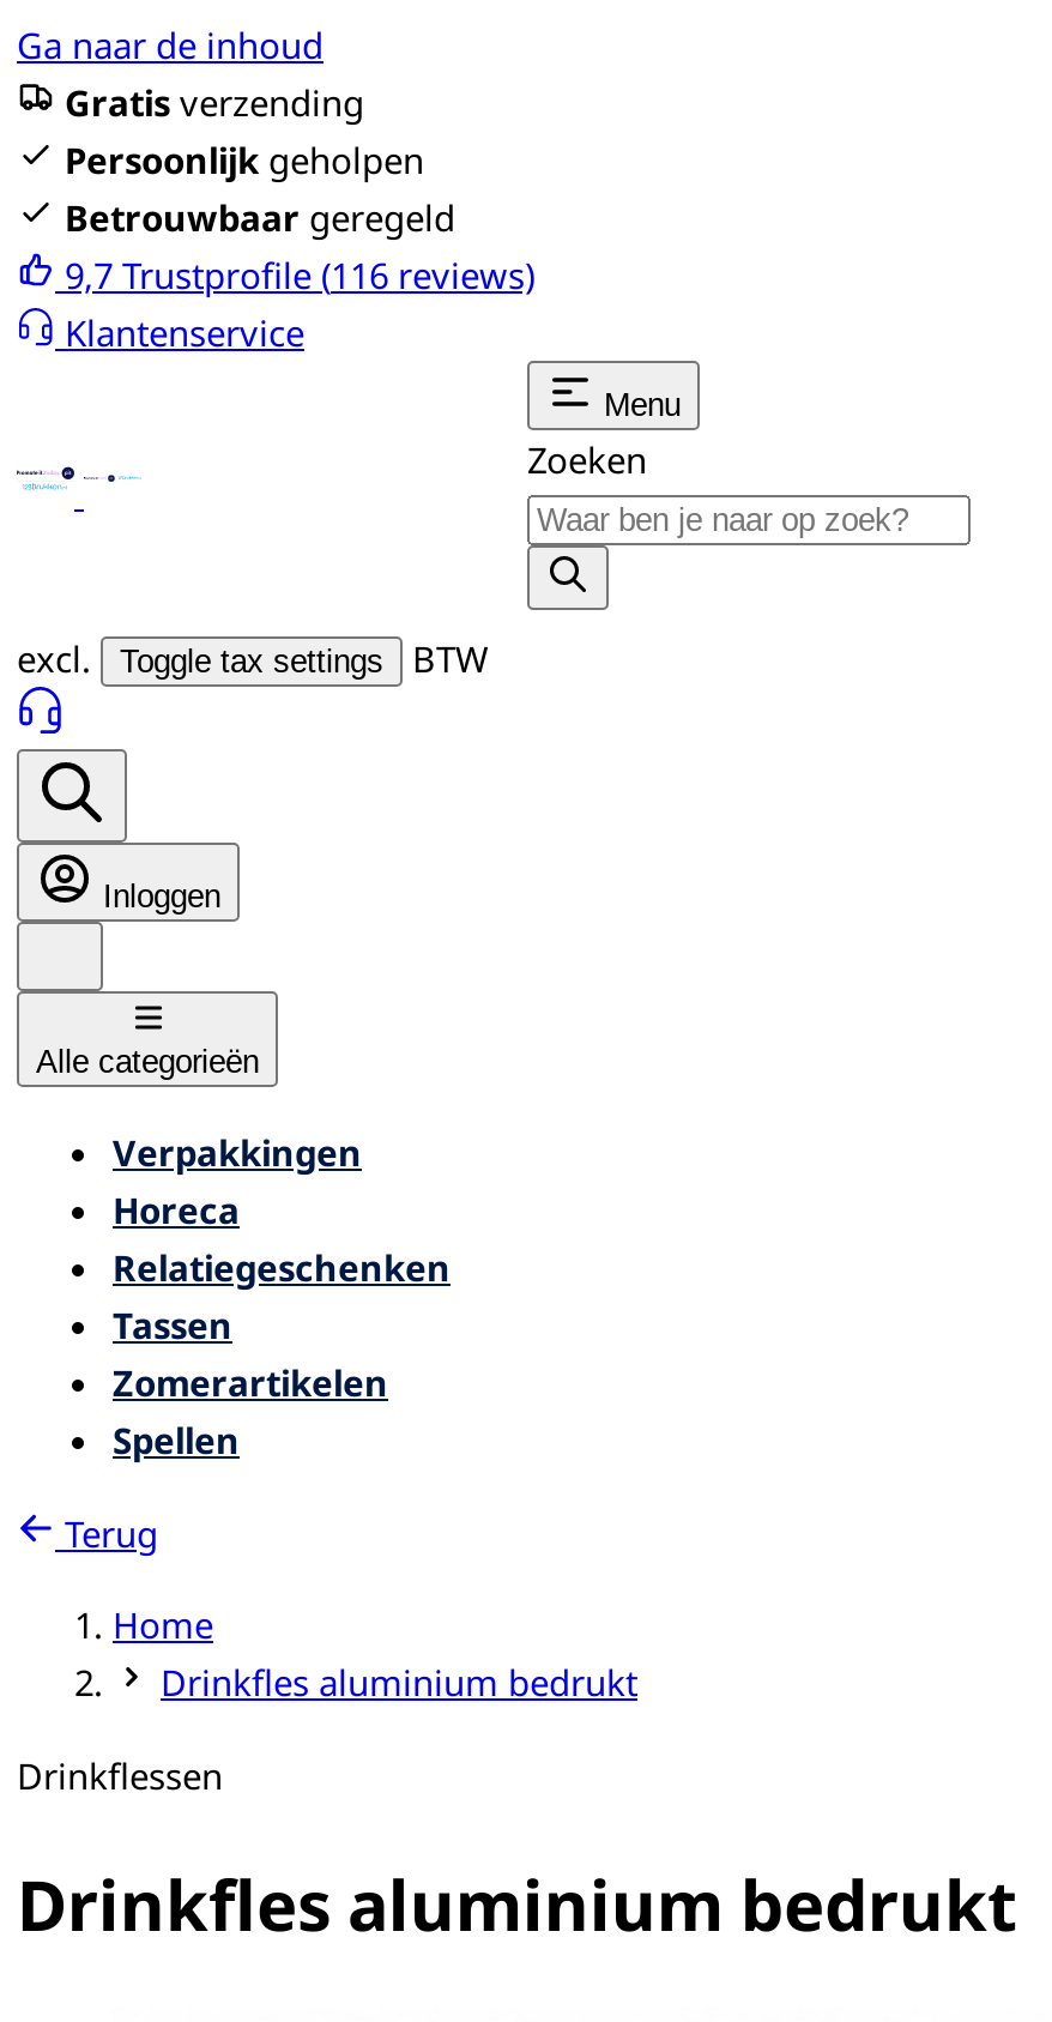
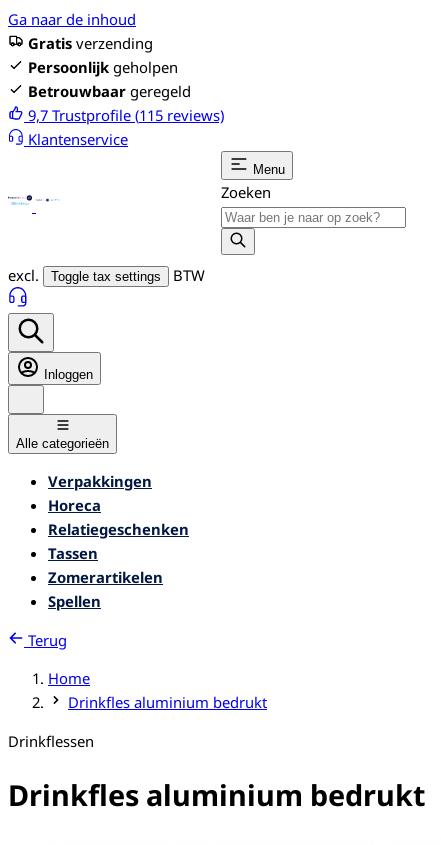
- 9,7 Trustprofile (116 reviews)
+ 9,7 Trustprofile (115 reviews)
